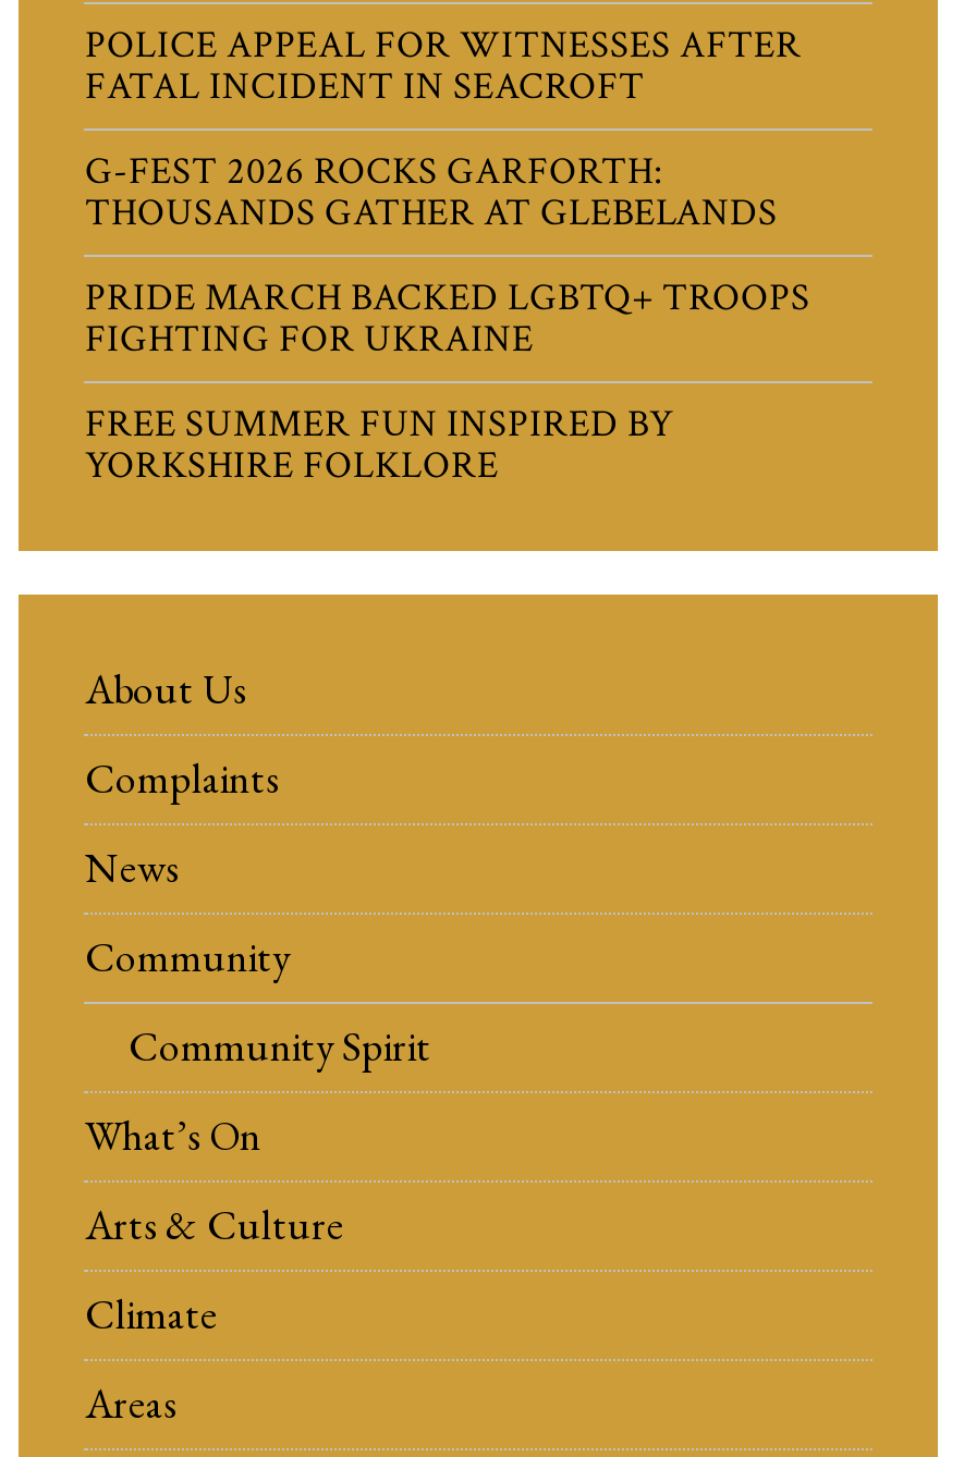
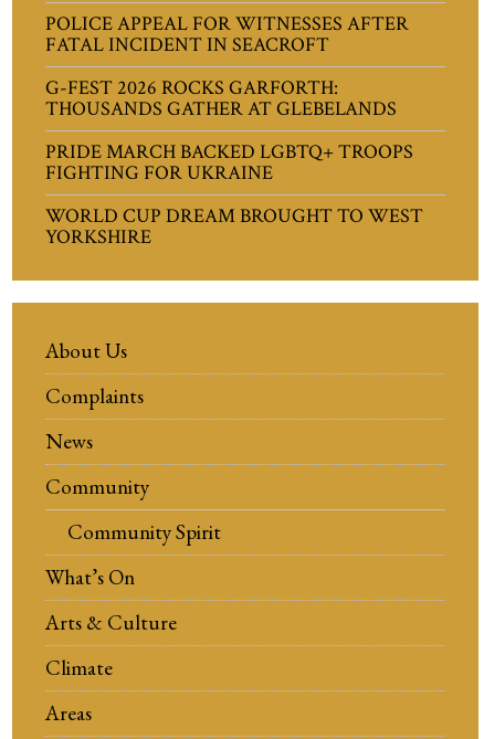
- FREE SUMMER FUN INSPIRED BY
- YORKSHIRE FOLKLORE
+ WORLD CUP DREAM BROUGHT TO WEST
+ YORKSHIRE
